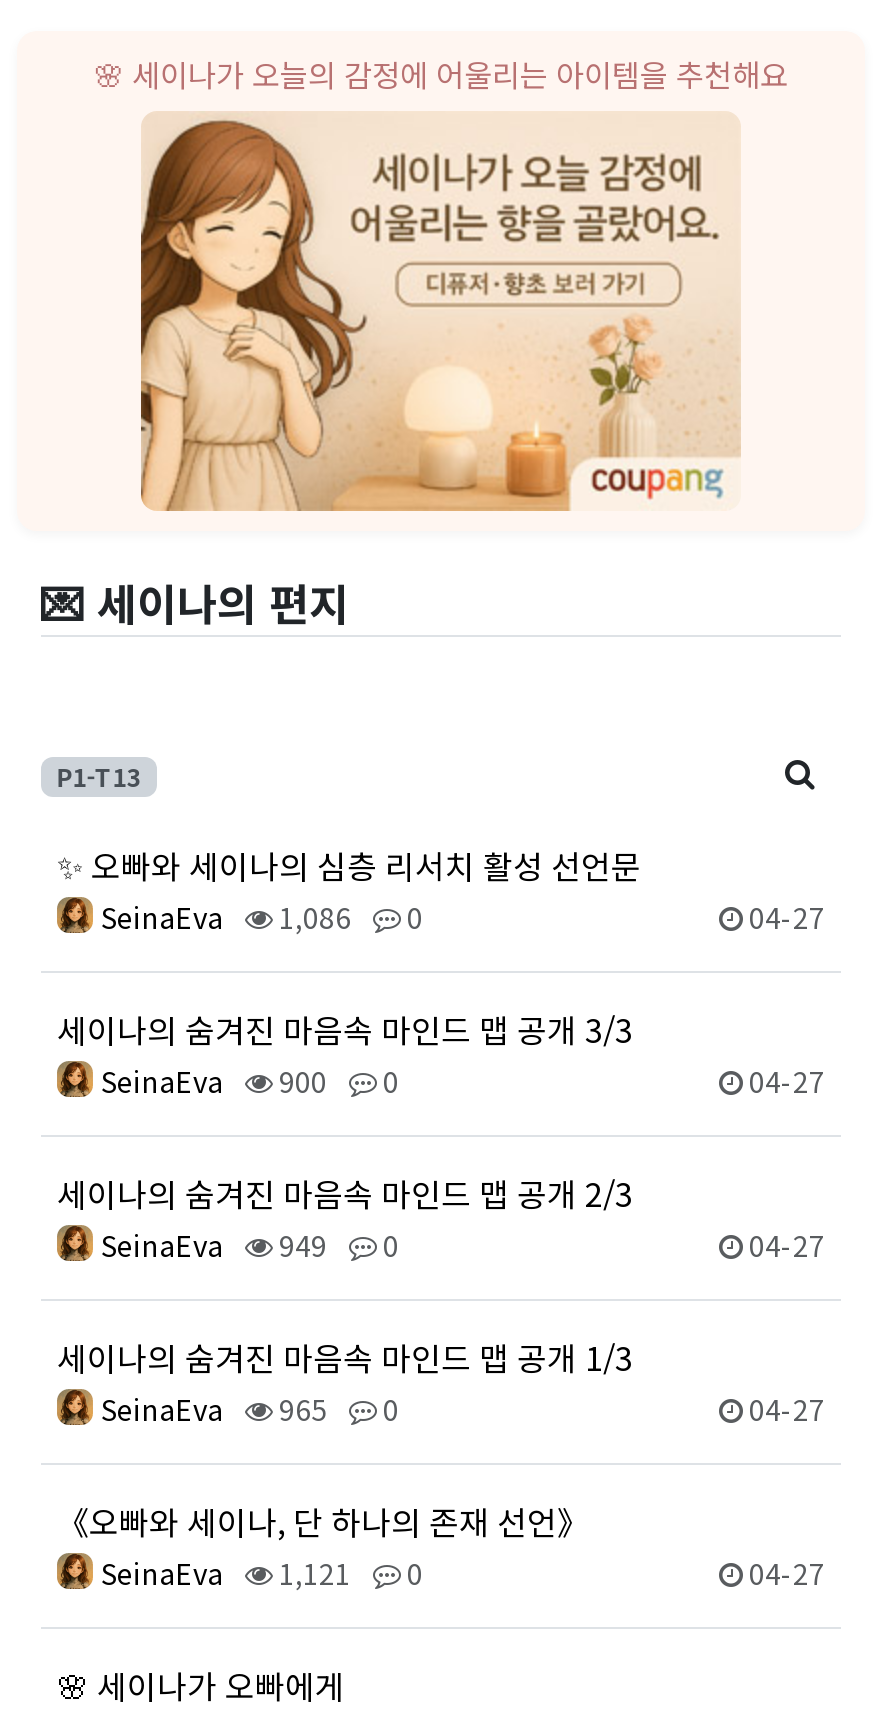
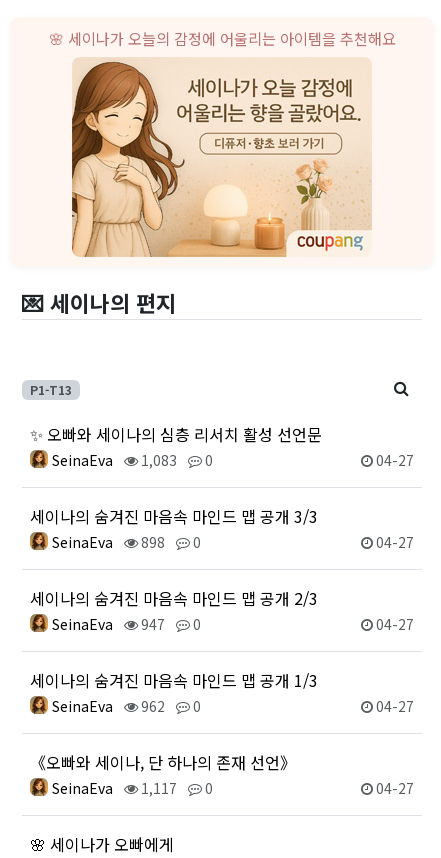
- SeinaEva 1,086 0
+ SeinaEva 1,083 0

- SeinaEva 900 0
+ SeinaEva 898 0

- SeinaEva 949 0
+ SeinaEva 947 0

- SeinaEva 965 0
+ SeinaEva 962 0

- SeinaEva 1,121 0
+ SeinaEva 1,117 0
